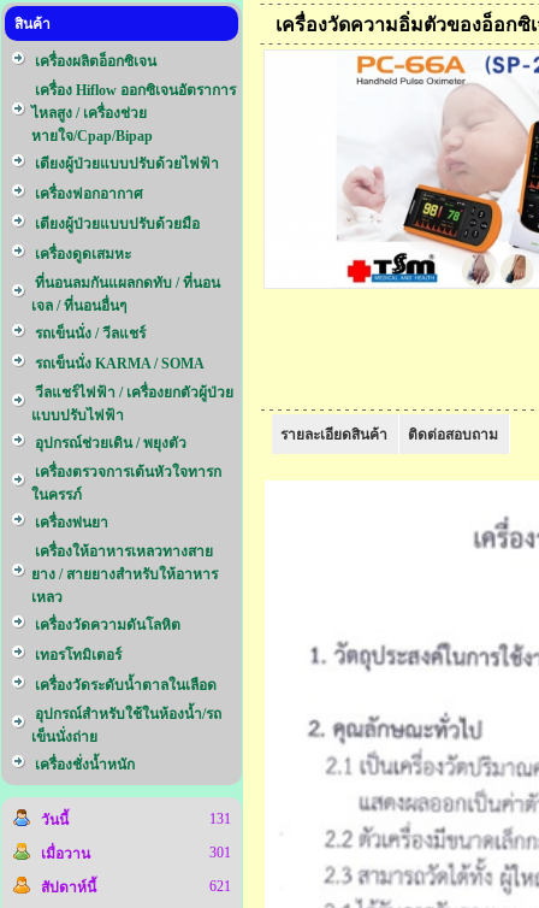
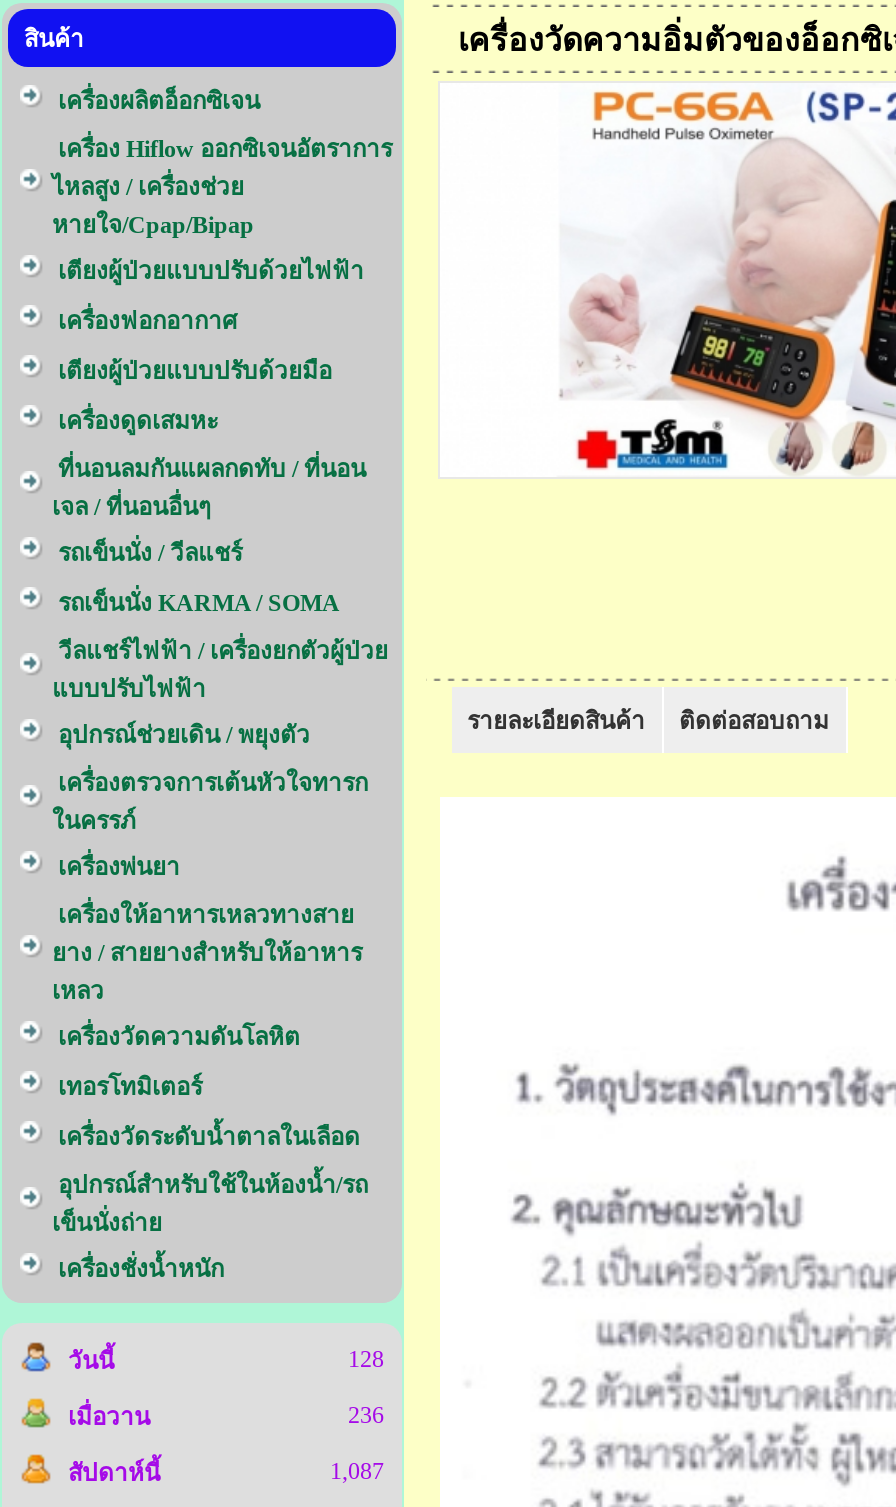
- 131
+ 128

- 301
+ 236

- 621
+ 1,087
